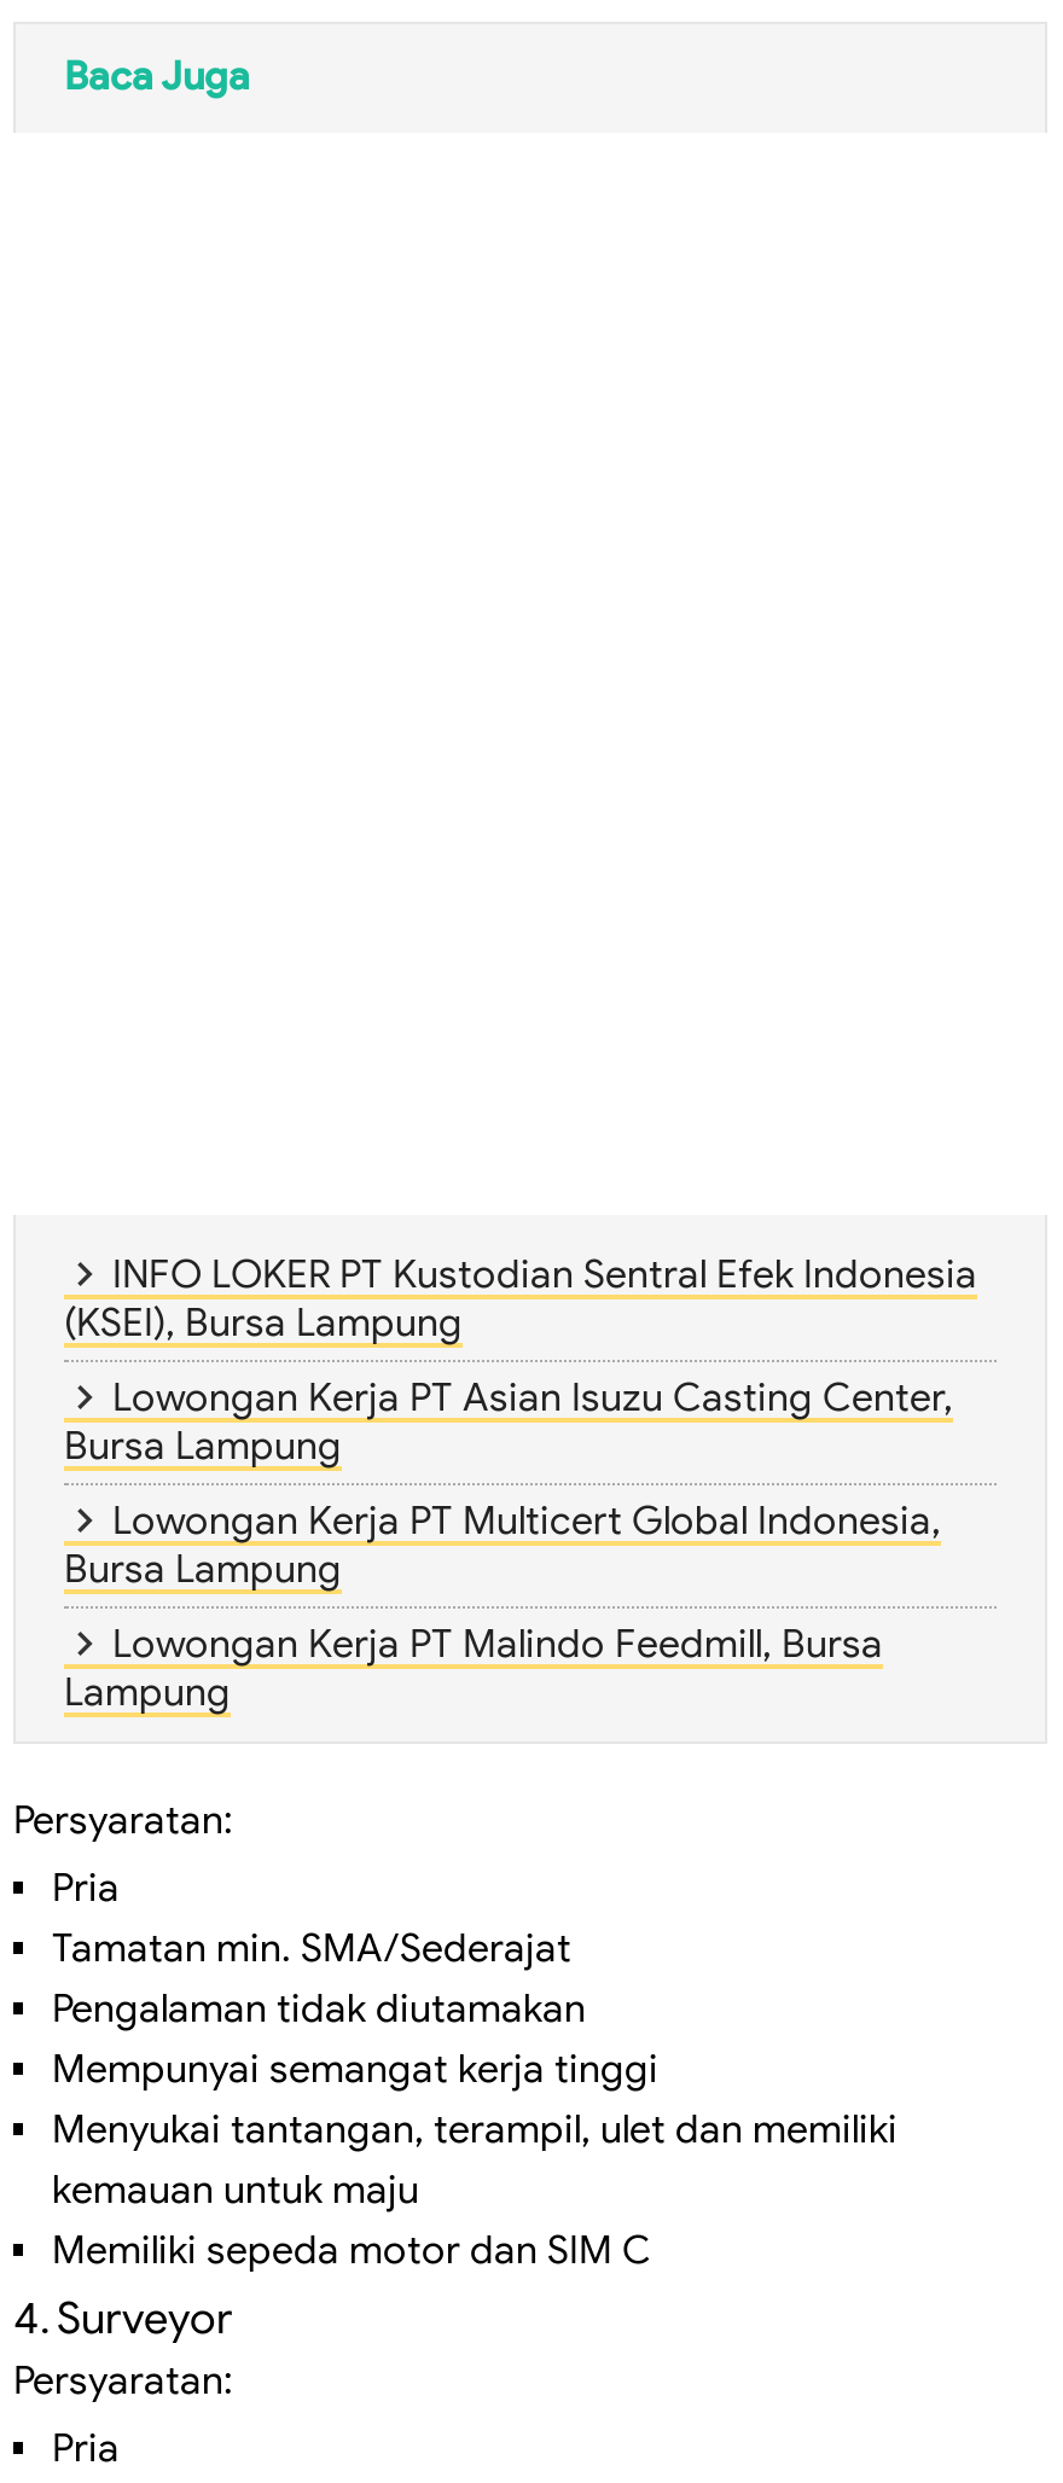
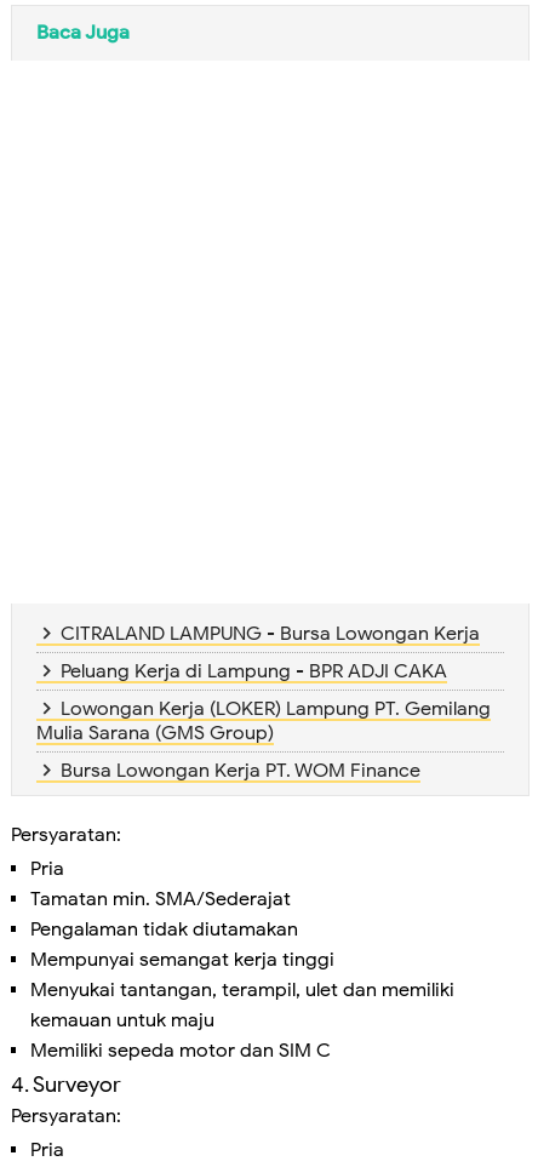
- INFO LOKER PT Kustodian Sentral Efek Indonesia
- (KSEI), Bursa Lampung
+ CITRALAND LAMPUNG - Bursa Lowongan Kerja

- Lowongan Kerja PT Asian Isuzu Casting Center,
- Bursa Lampung
+ Peluang Kerja di Lampung - BPR ADJI CAKA

- Lowongan Kerja PT Multicert Global Indonesia,
- Bursa Lampung
+ Lowongan Kerja (LOKER) Lampung PT. Gemilang
+ Mulia Sarana (GMS Group)

- Lowongan Kerja PT Malindo Feedmill, Bursa
- Lampung
+ Bursa Lowongan Kerja PT. WOM Finance
